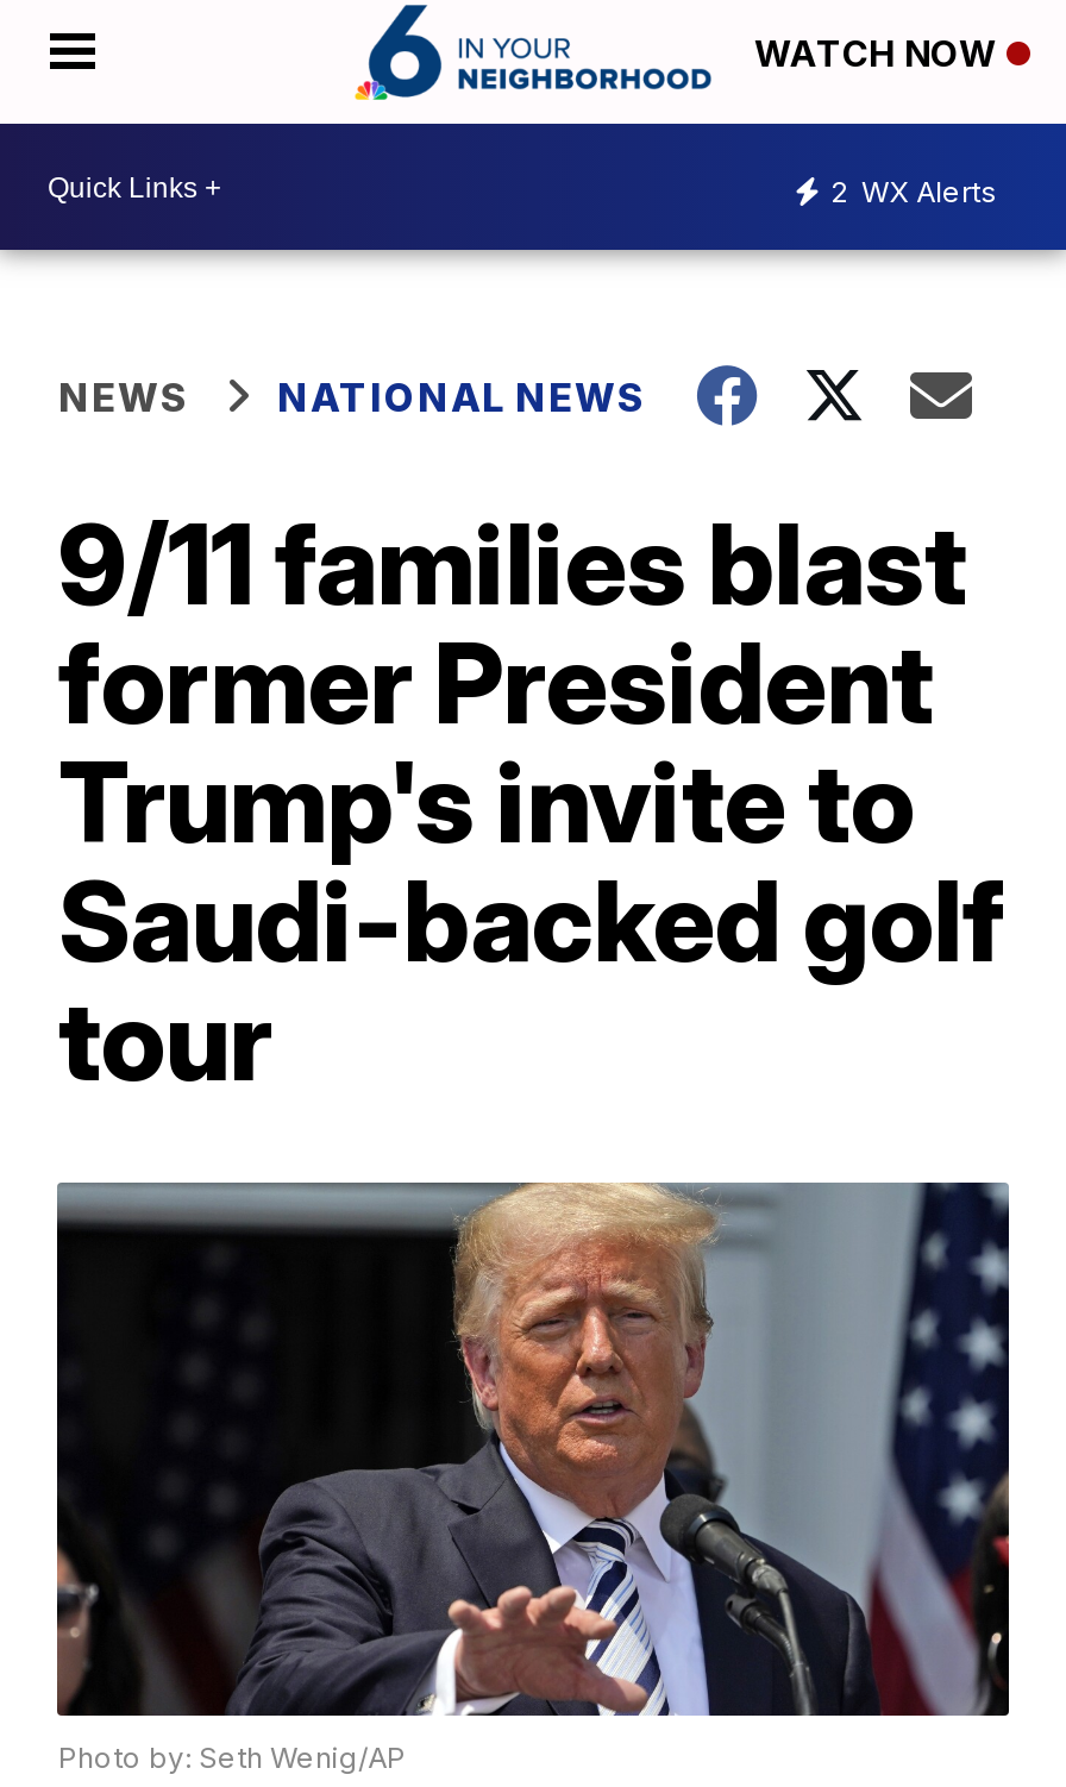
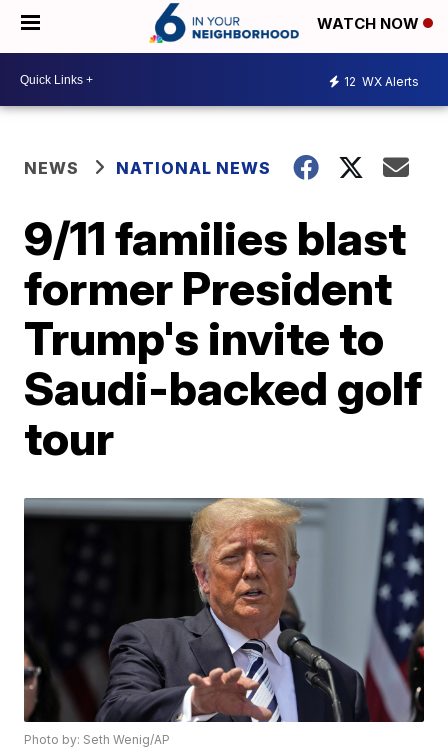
- 2 WX Alerts
+ 12 WX Alerts
